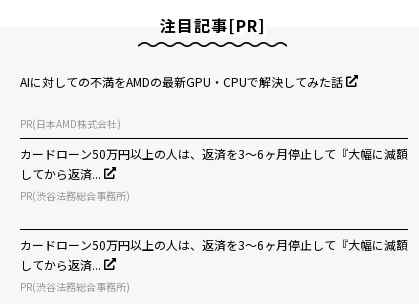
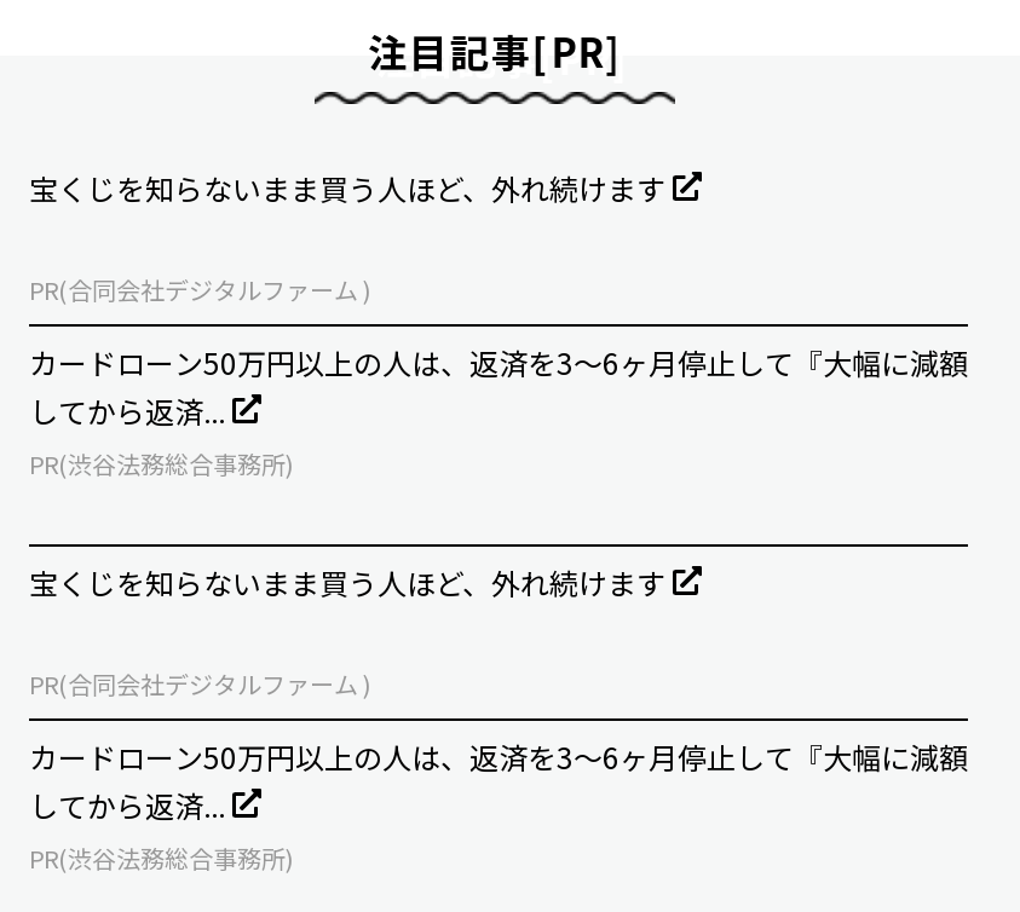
- AIに対しての不満をAMDの最新GPU・CPUで解決してみた話
+ 宝くじを知らないまま買う人ほど、外れ続けます

- PR(日本AMD株式会社)
+ PR(合同会社デジタルファーム )

+ 宝くじを知らないまま買う人ほど、外れ続けます
+ PR(合同会社デジタルファーム )
